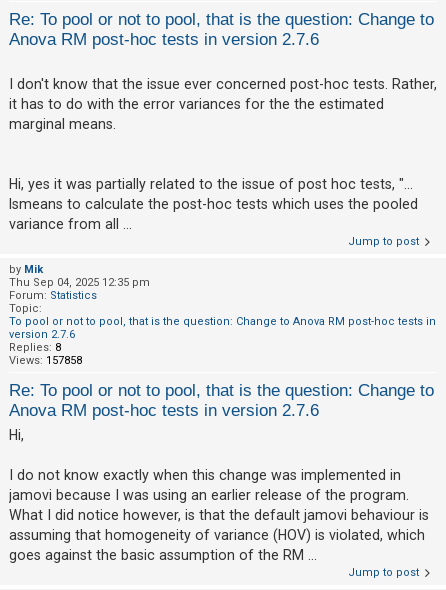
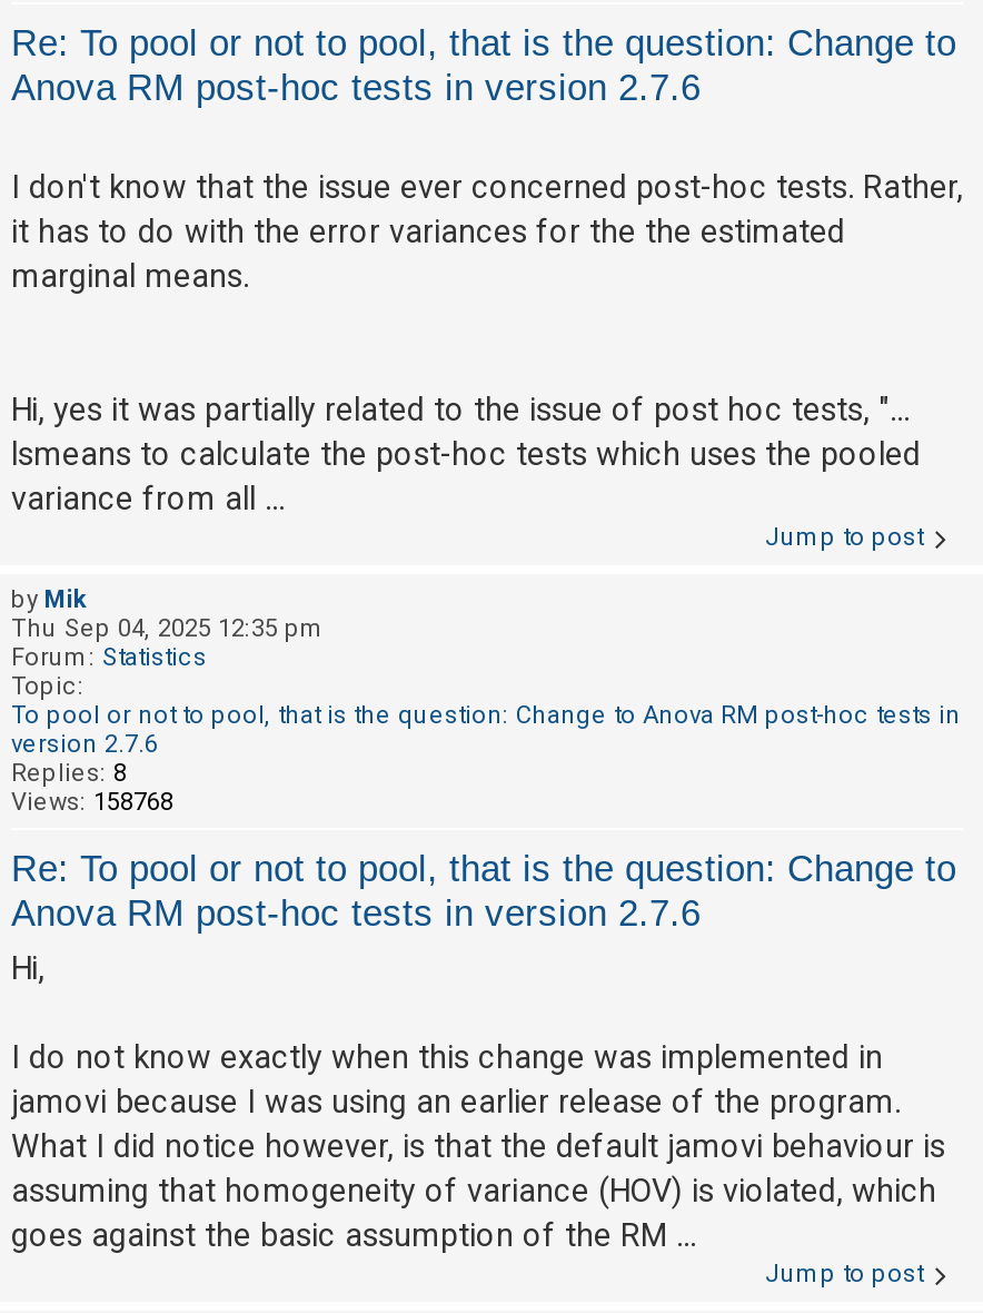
- Views: 157858
+ Views: 158768
